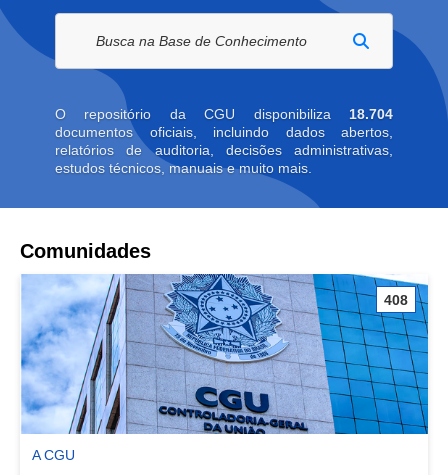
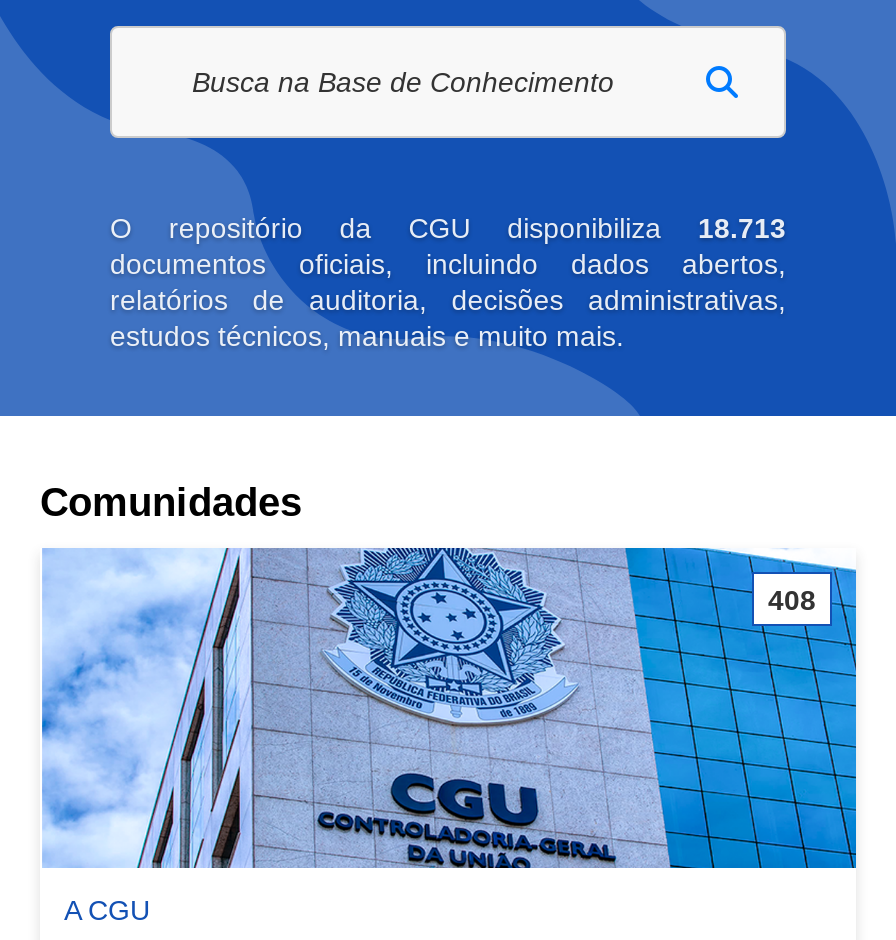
- O repositório da CGU disponibiliza 18.704
+ O repositório da CGU disponibiliza 18.713
